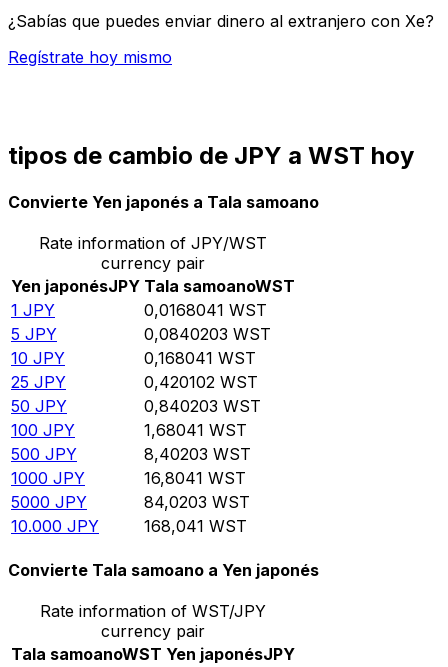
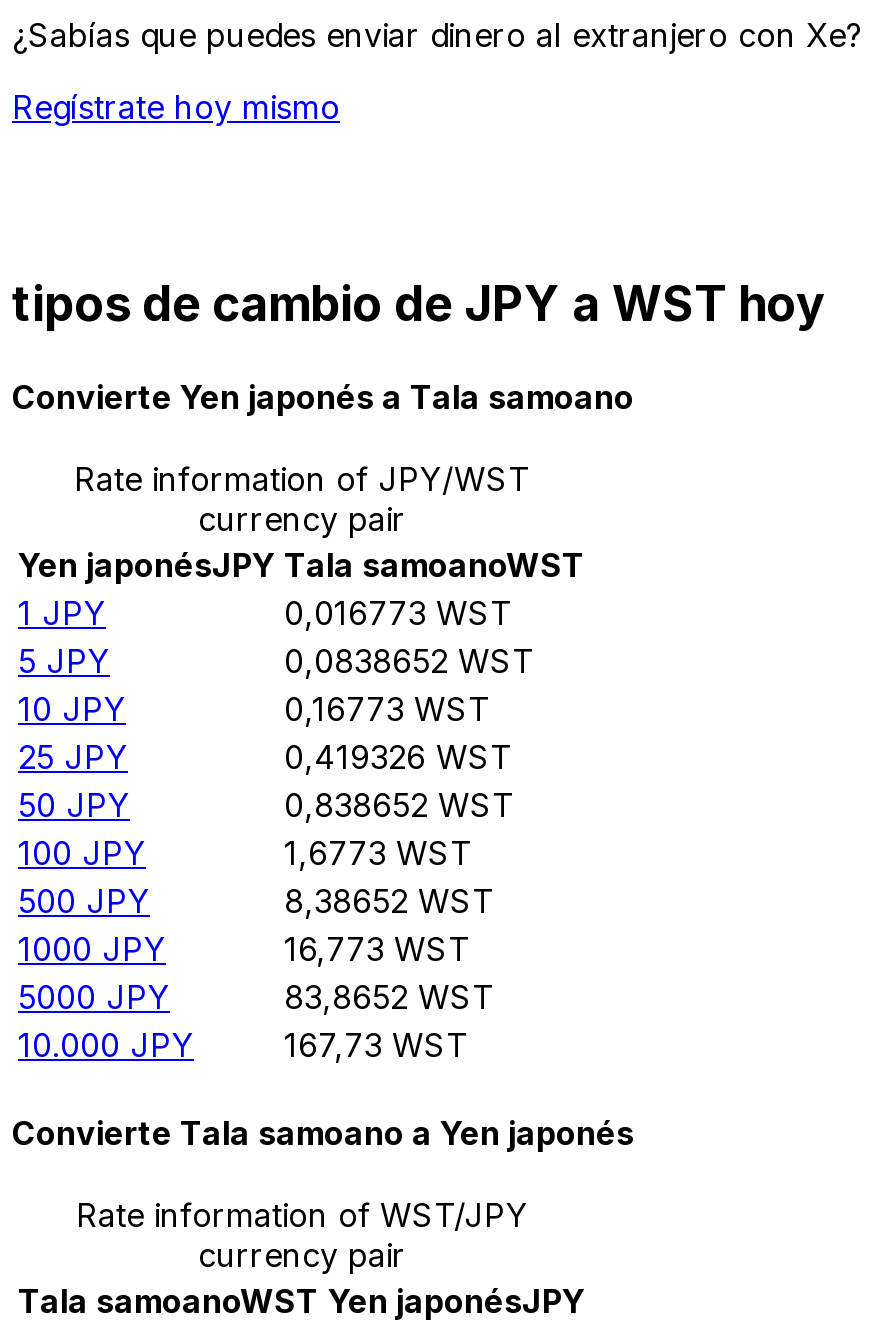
- 0,0168041 WST
+ 0,016773 WST

- 0,0840203 WST
+ 0,0838652 WST

- 0,168041 WST
+ 0,16773 WST

- 0,420102 WST
+ 0,419326 WST

- 0,840203 WST
+ 0,838652 WST

- 1,68041 WST
+ 1,6773 WST

- 8,40203 WST
+ 8,38652 WST

- 16,8041 WST
+ 16,773 WST

- 84,0203 WST
+ 83,8652 WST

- 168,041 WST
+ 167,73 WST
